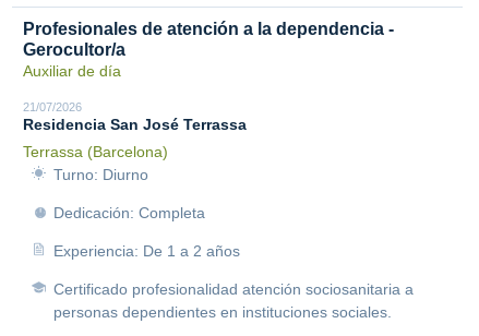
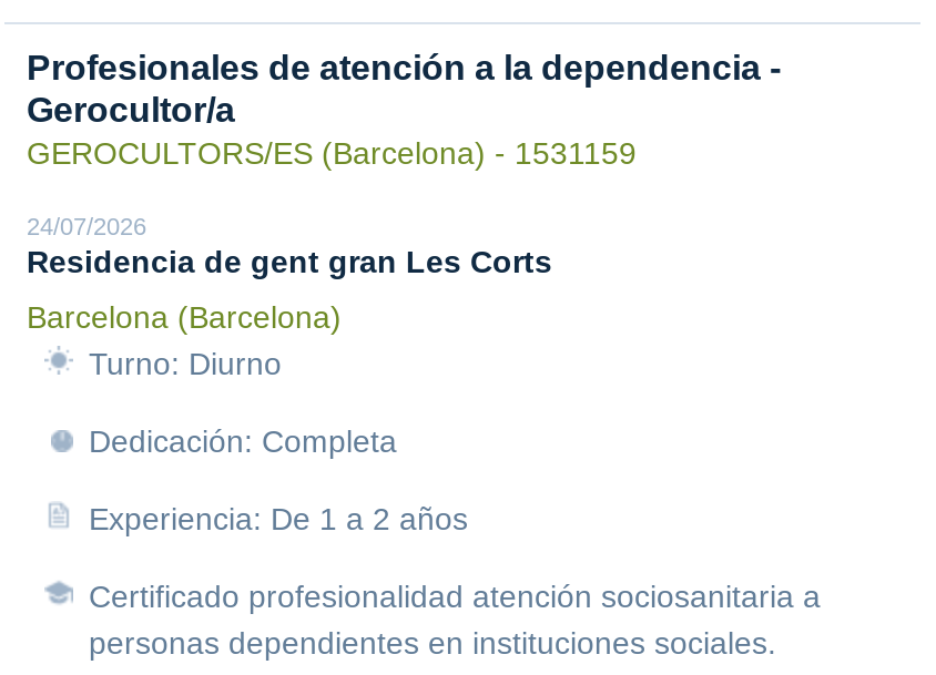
- Auxiliar de día
+ GEROCULTORS/ES (Barcelona) - 1531159

- 21/07/2026
- Residencia San José Terrassa
+ 24/07/2026
+ Residencia de gent gran Les Corts

- Terrassa (Barcelona)
+ Barcelona (Barcelona)
